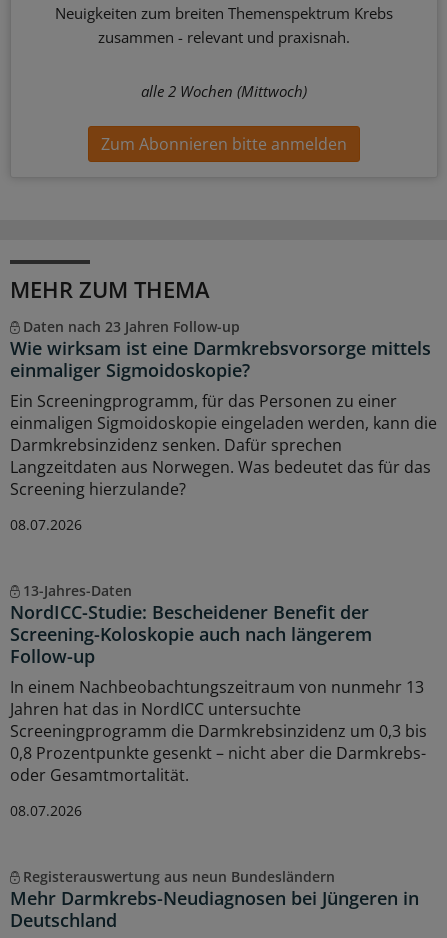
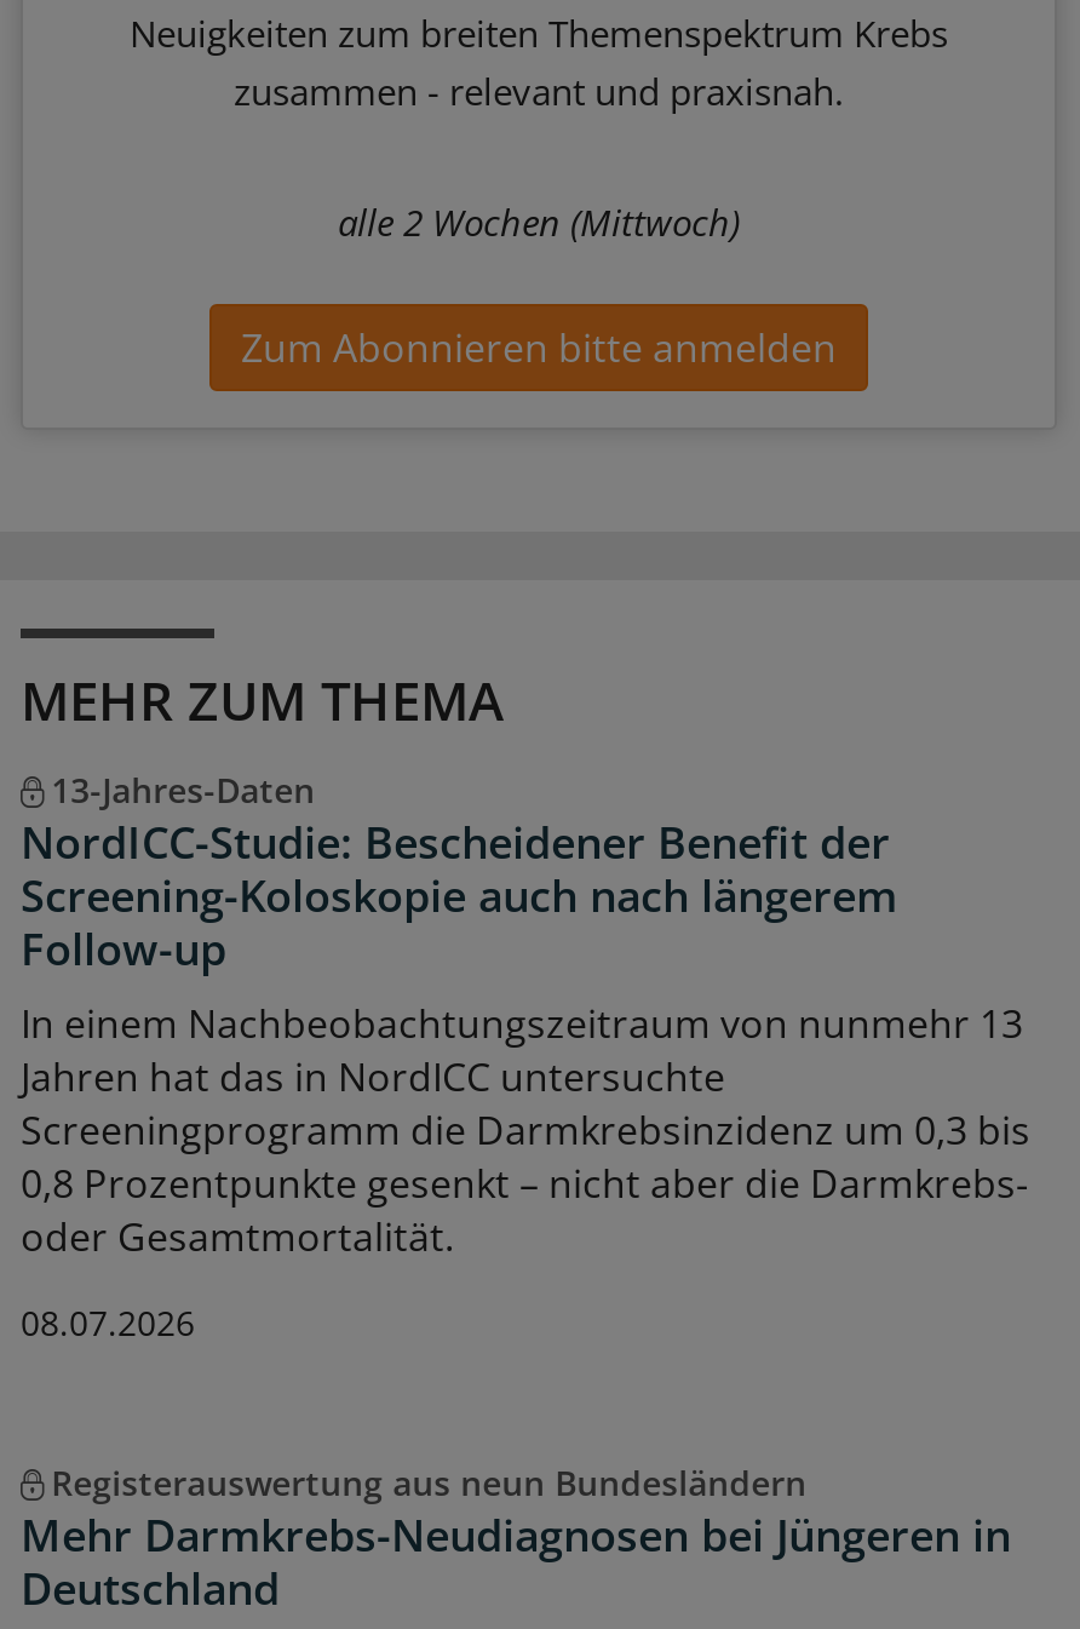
- Daten nach 23 Jahren Follow-up
- Wie wirksam ist eine Darmkrebsvorsorge mittels
- einmaliger Sigmoidoskopie?
- Ein Screeningprogramm, für das Personen zu einer
- einmaligen Sigmoidoskopie eingeladen werden, kann die
- Darmkrebsinzidenz senken. Dafür sprechen
- Langzeitdaten aus Norwegen. Was bedeutet das für das
- Screening hierzulande?
- 08.07.2026
